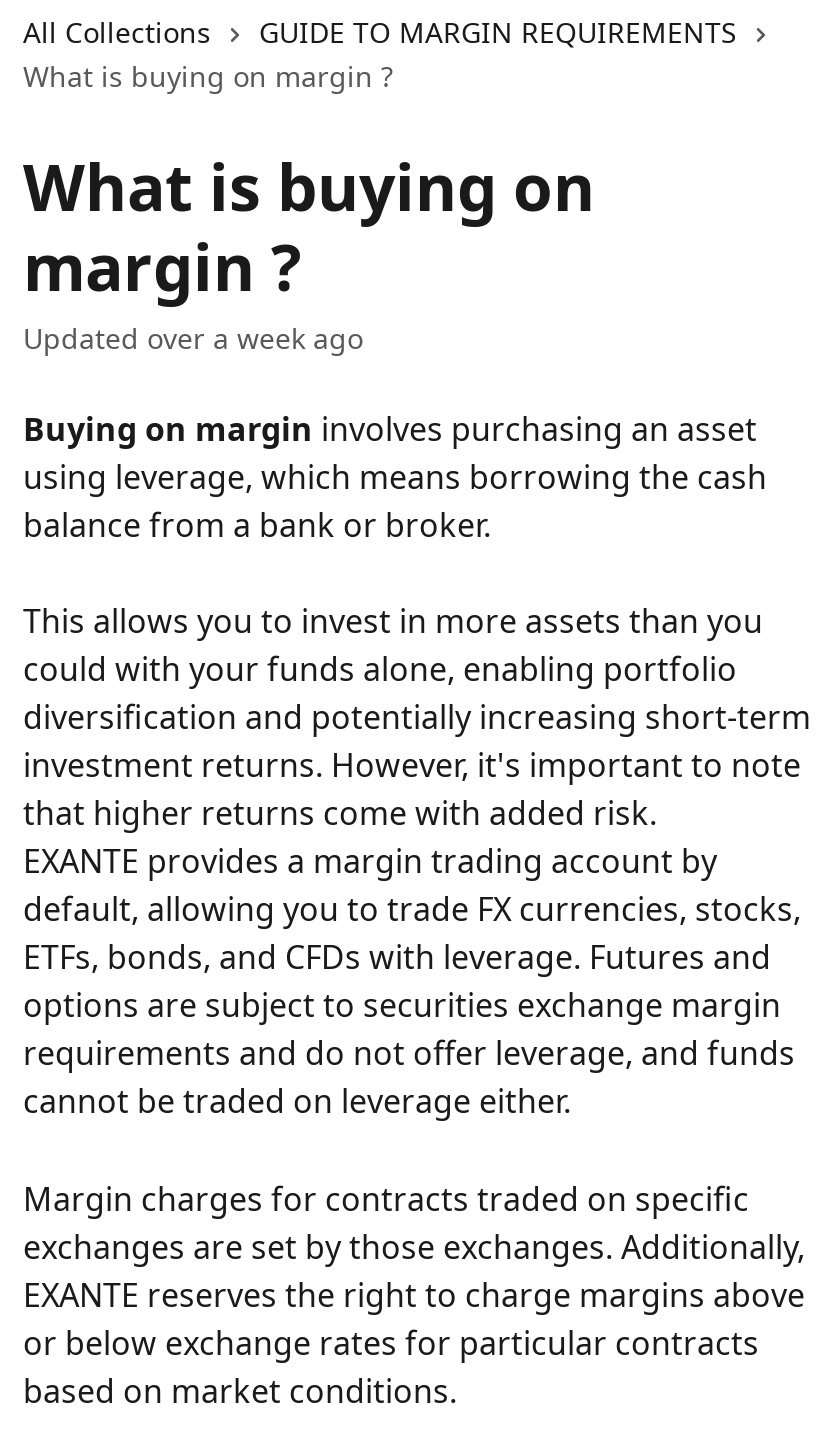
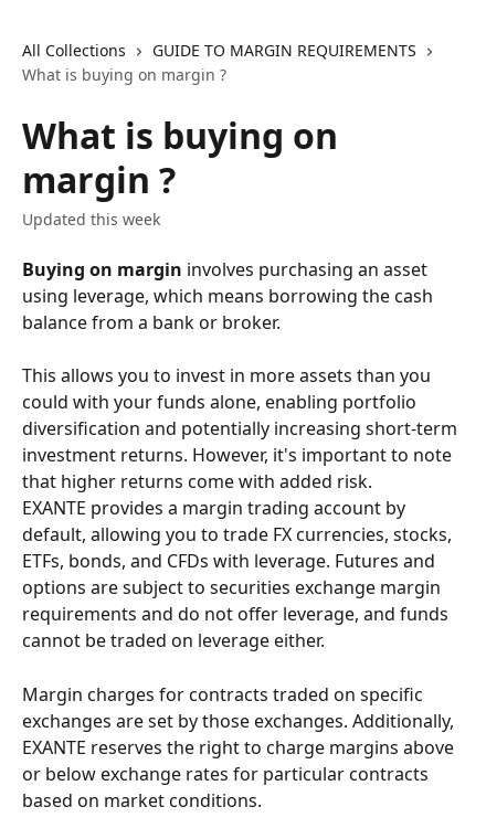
- Updated over a week ago
+ Updated this week
